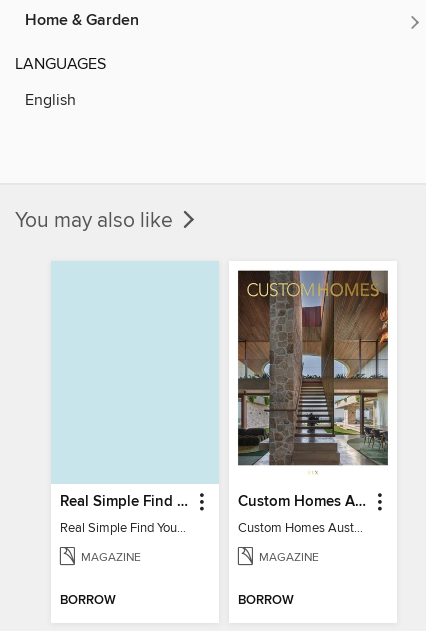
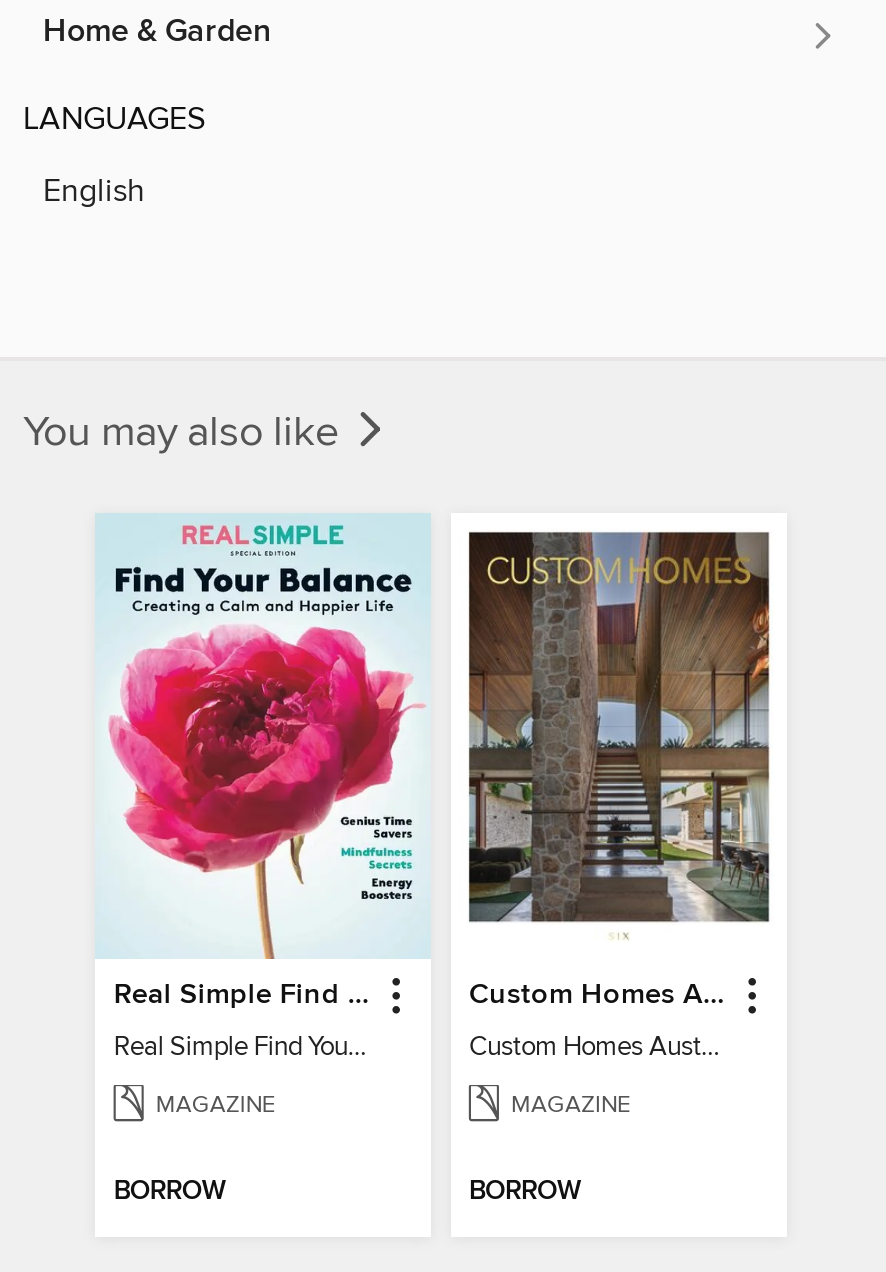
+ [image]
